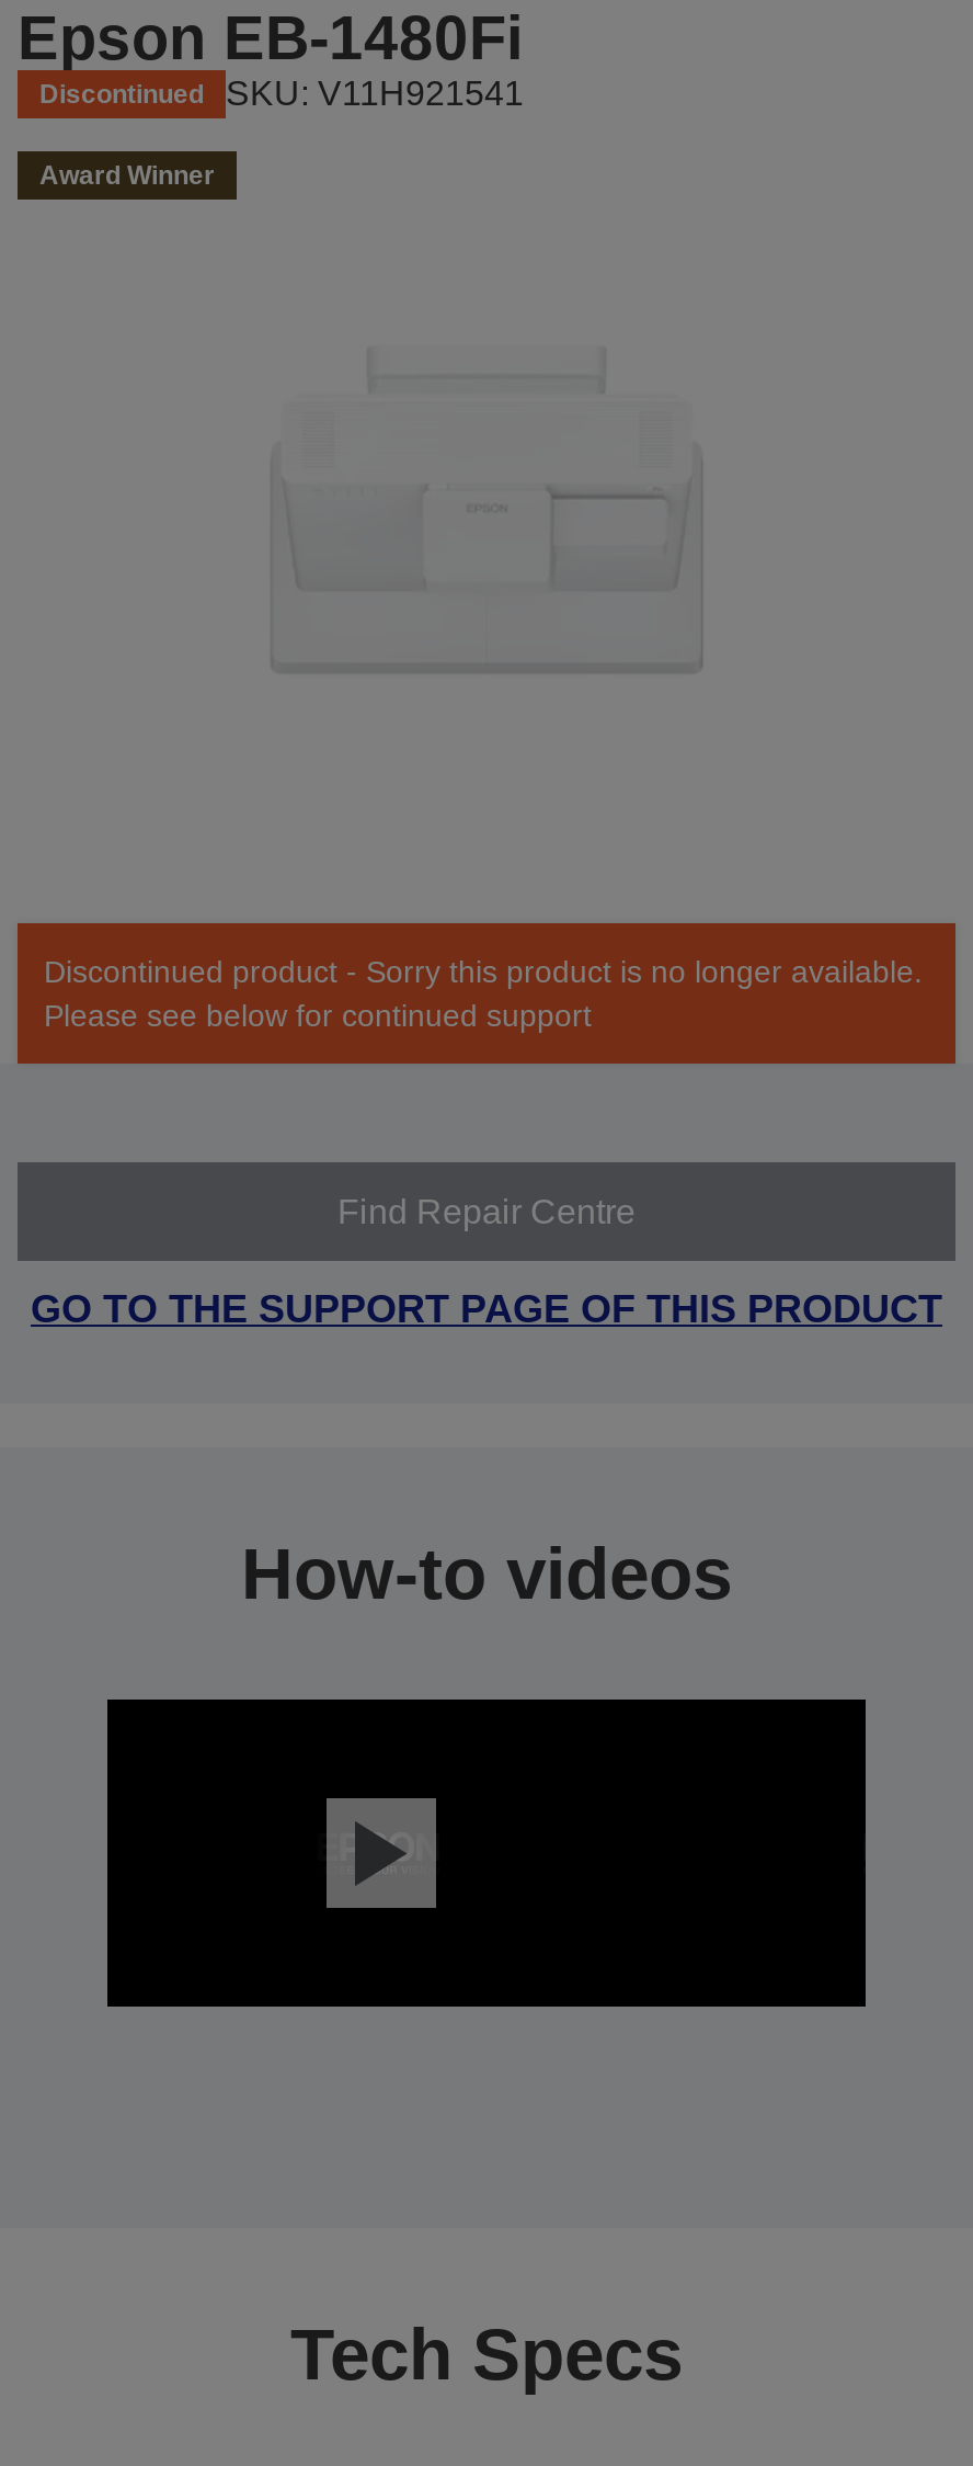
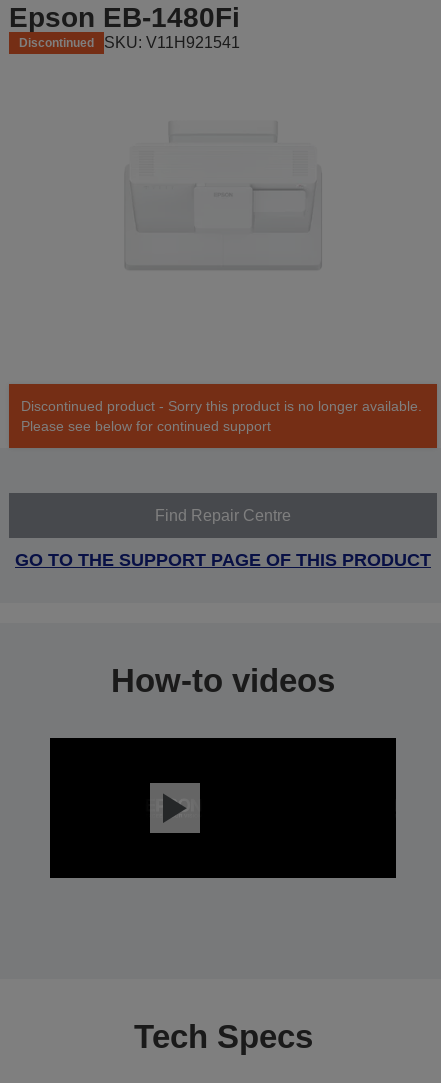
- Award Winner
